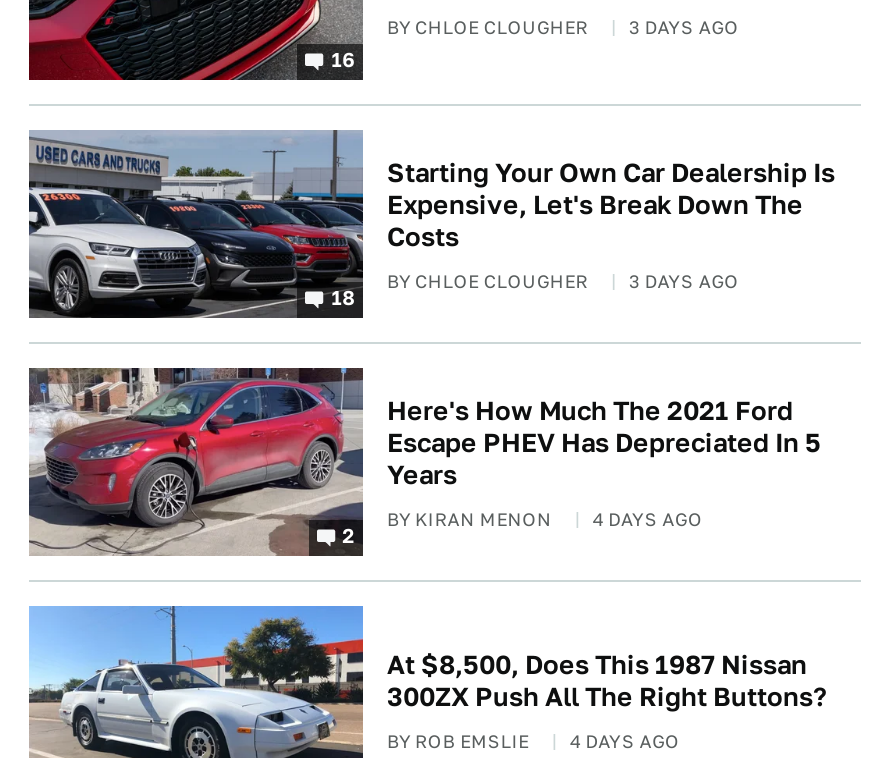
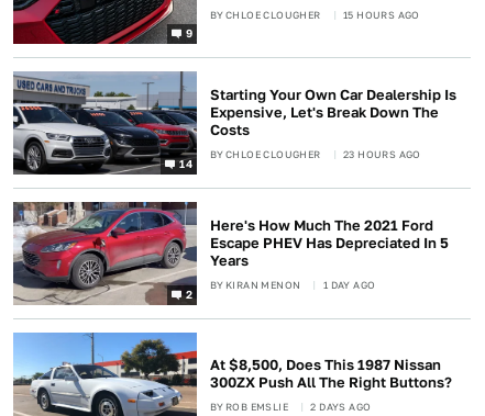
- BY CHLOE CLOUGHER 3 DAYS AGO
+ BY CHLOE CLOUGHER 15 HOURS AGO

- 16
+ 9

- BY CHLOE CLOUGHER 3 DAYS AGO
+ BY CHLOE CLOUGHER 23 HOURS AGO

- 18
+ 14

- BY KIRAN MENON 4 DAYS AGO
+ BY KIRAN MENON 1 DAY AGO

- BY ROB EMSLIE 4 DAYS AGO
+ BY ROB EMSLIE 2 DAYS AGO
